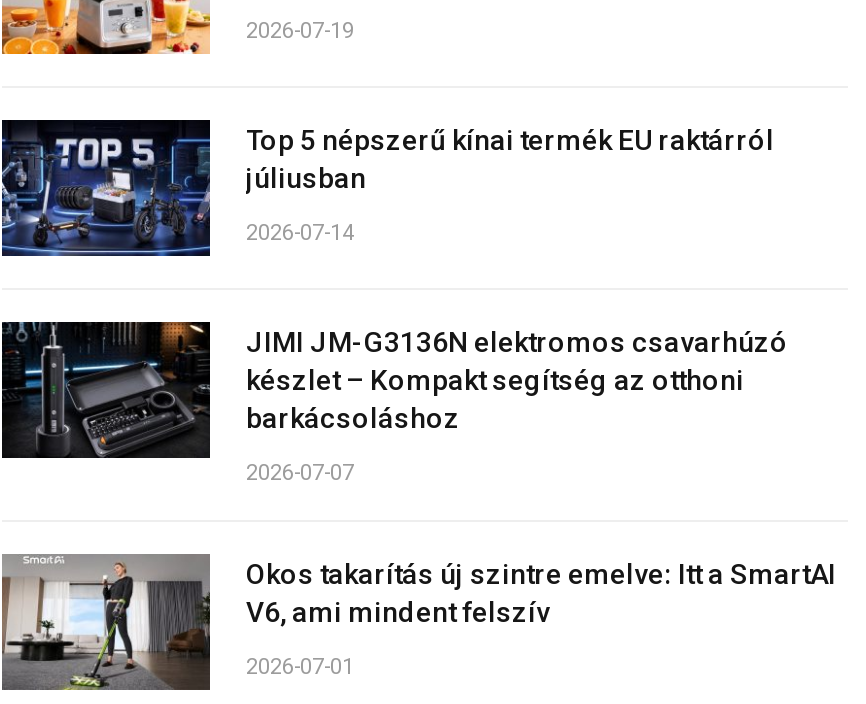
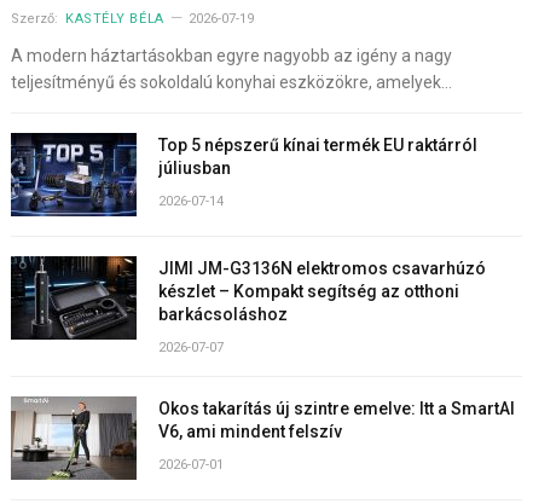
+ Szerző: KASTÉLY BÉLA

+ A modern háztartásokban egyre nagyobb az igény a nagy
+ teljesítményű és sokoldalú konyhai eszközökre, amelyek…
